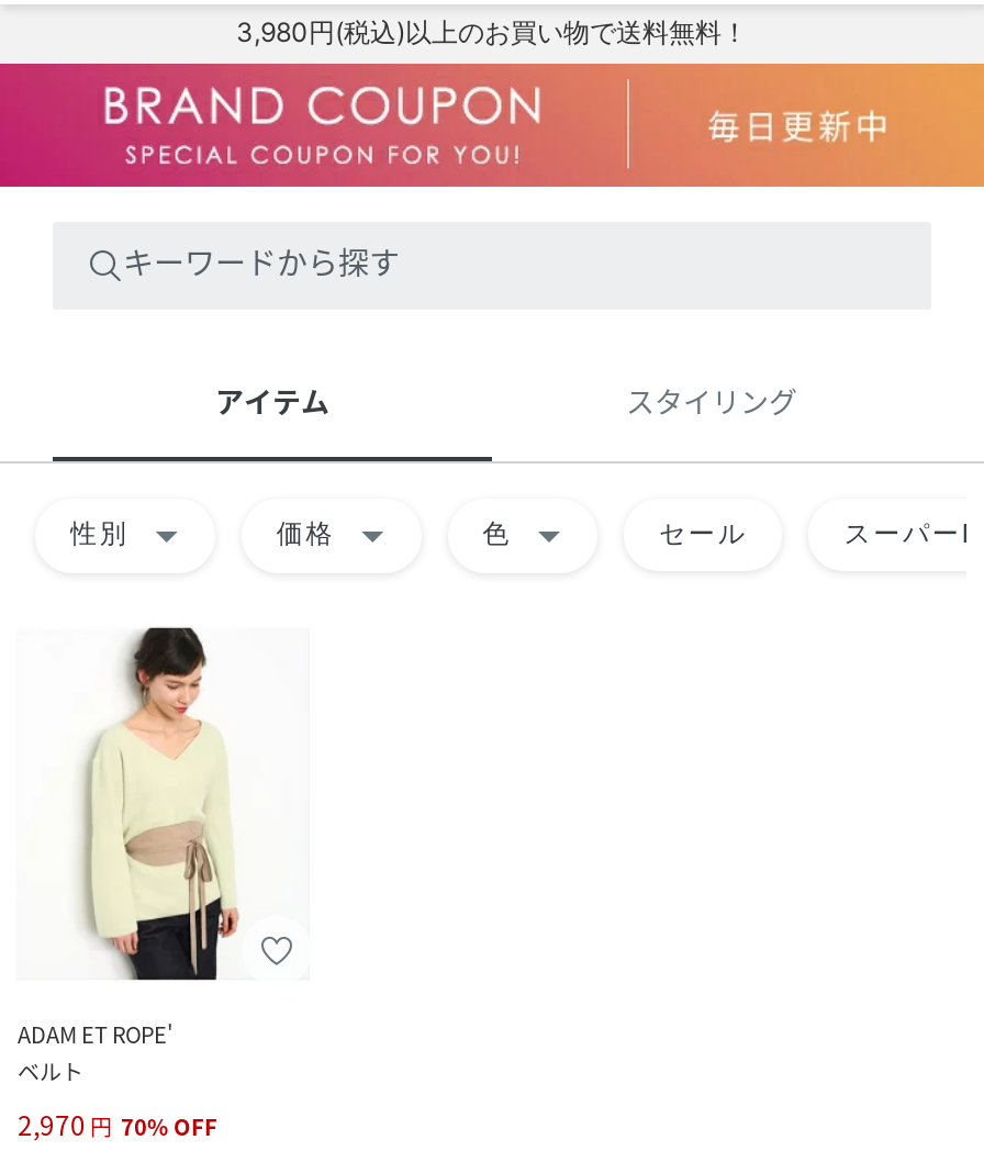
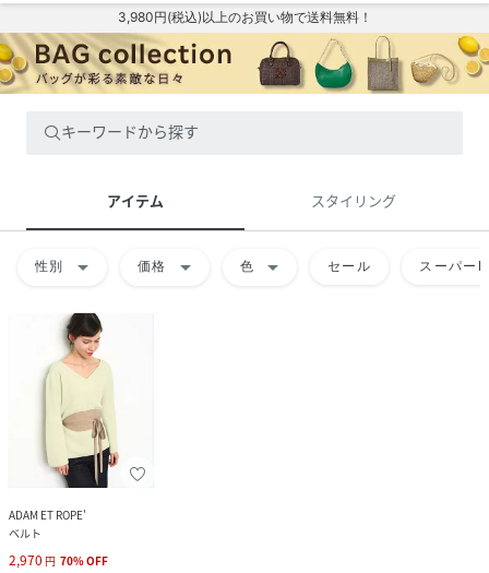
- [image]
+ [image]
